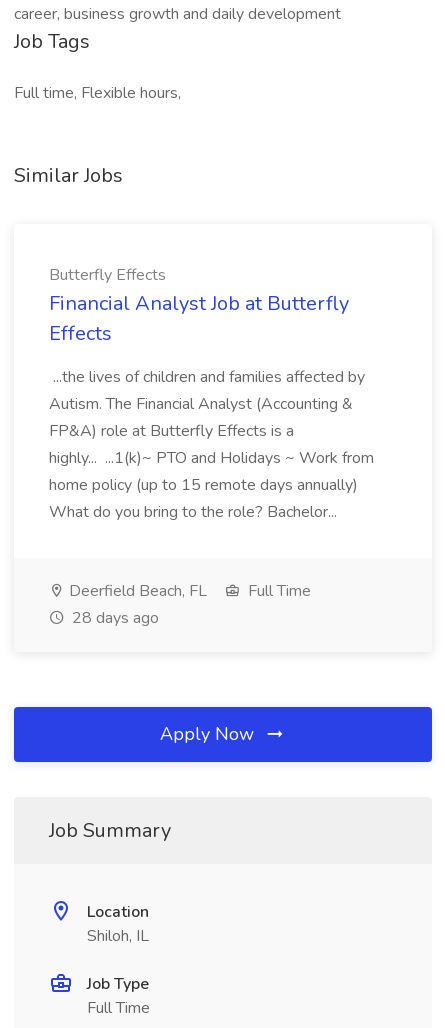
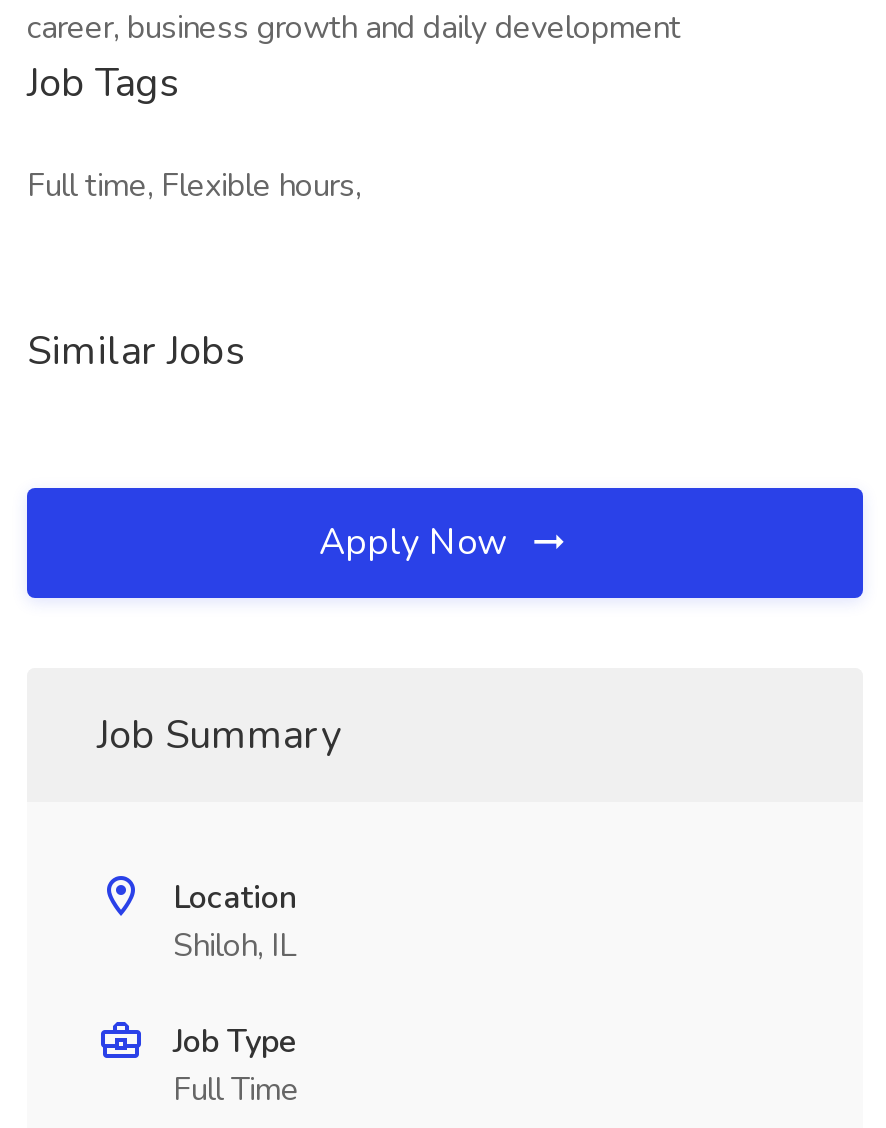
- Butterfly Effects
- Financial Analyst Job at Butterfly
- Effects
- ...the lives of children and families affected by
- Autism. The Financial Analyst (Accounting &
- FP&A) role at Butterfly Effects is a
- highly... ...1(k)~ PTO and Holidays ~ Work from
- home policy (up to 15 remote days annually)
- What do you bring to the role? Bachelor...

- Deerfield Beach, FL
- Full Time
- 28 days ago
